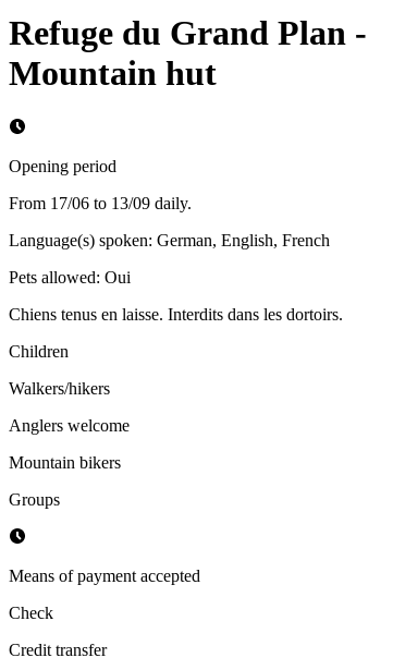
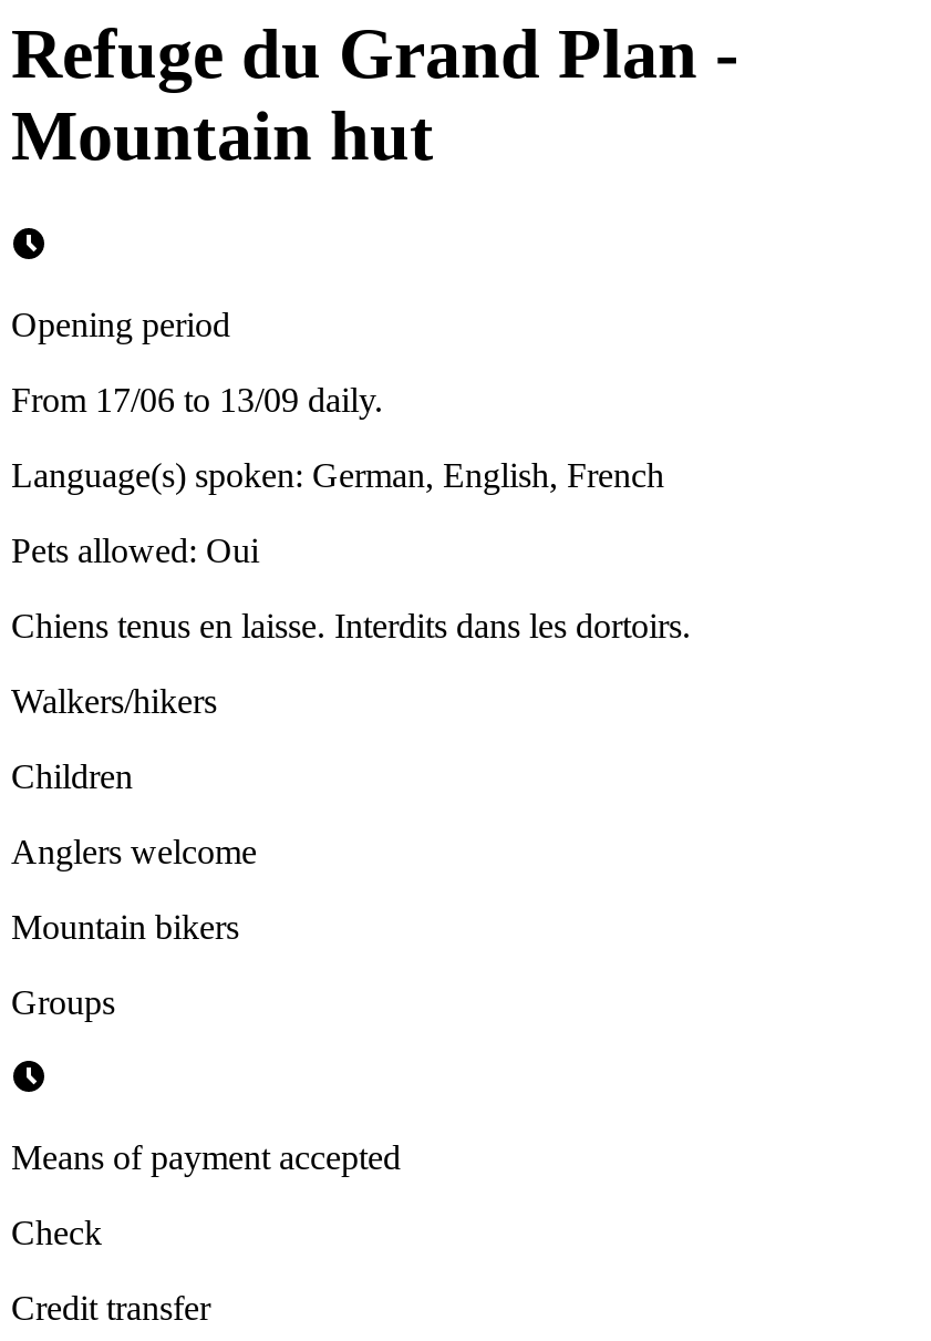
moved down: Children

moved up: Walkers/hikers
